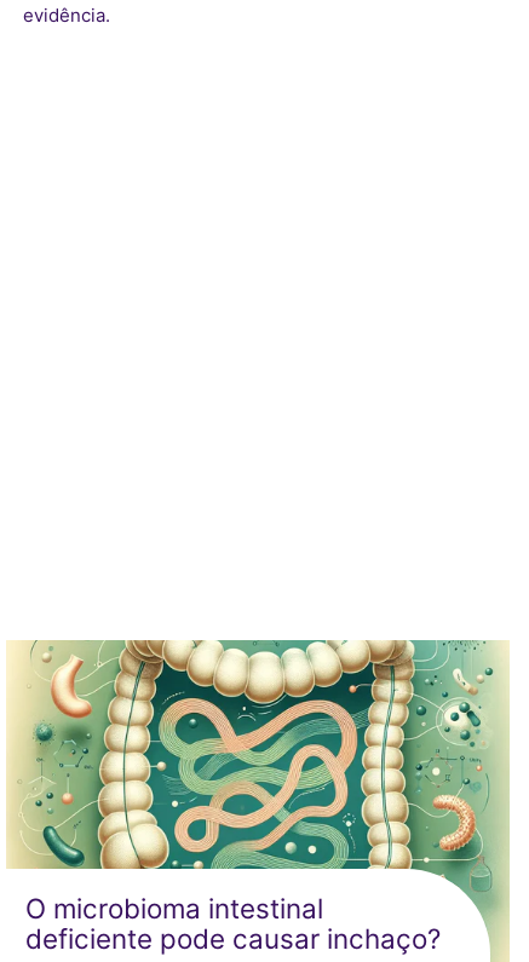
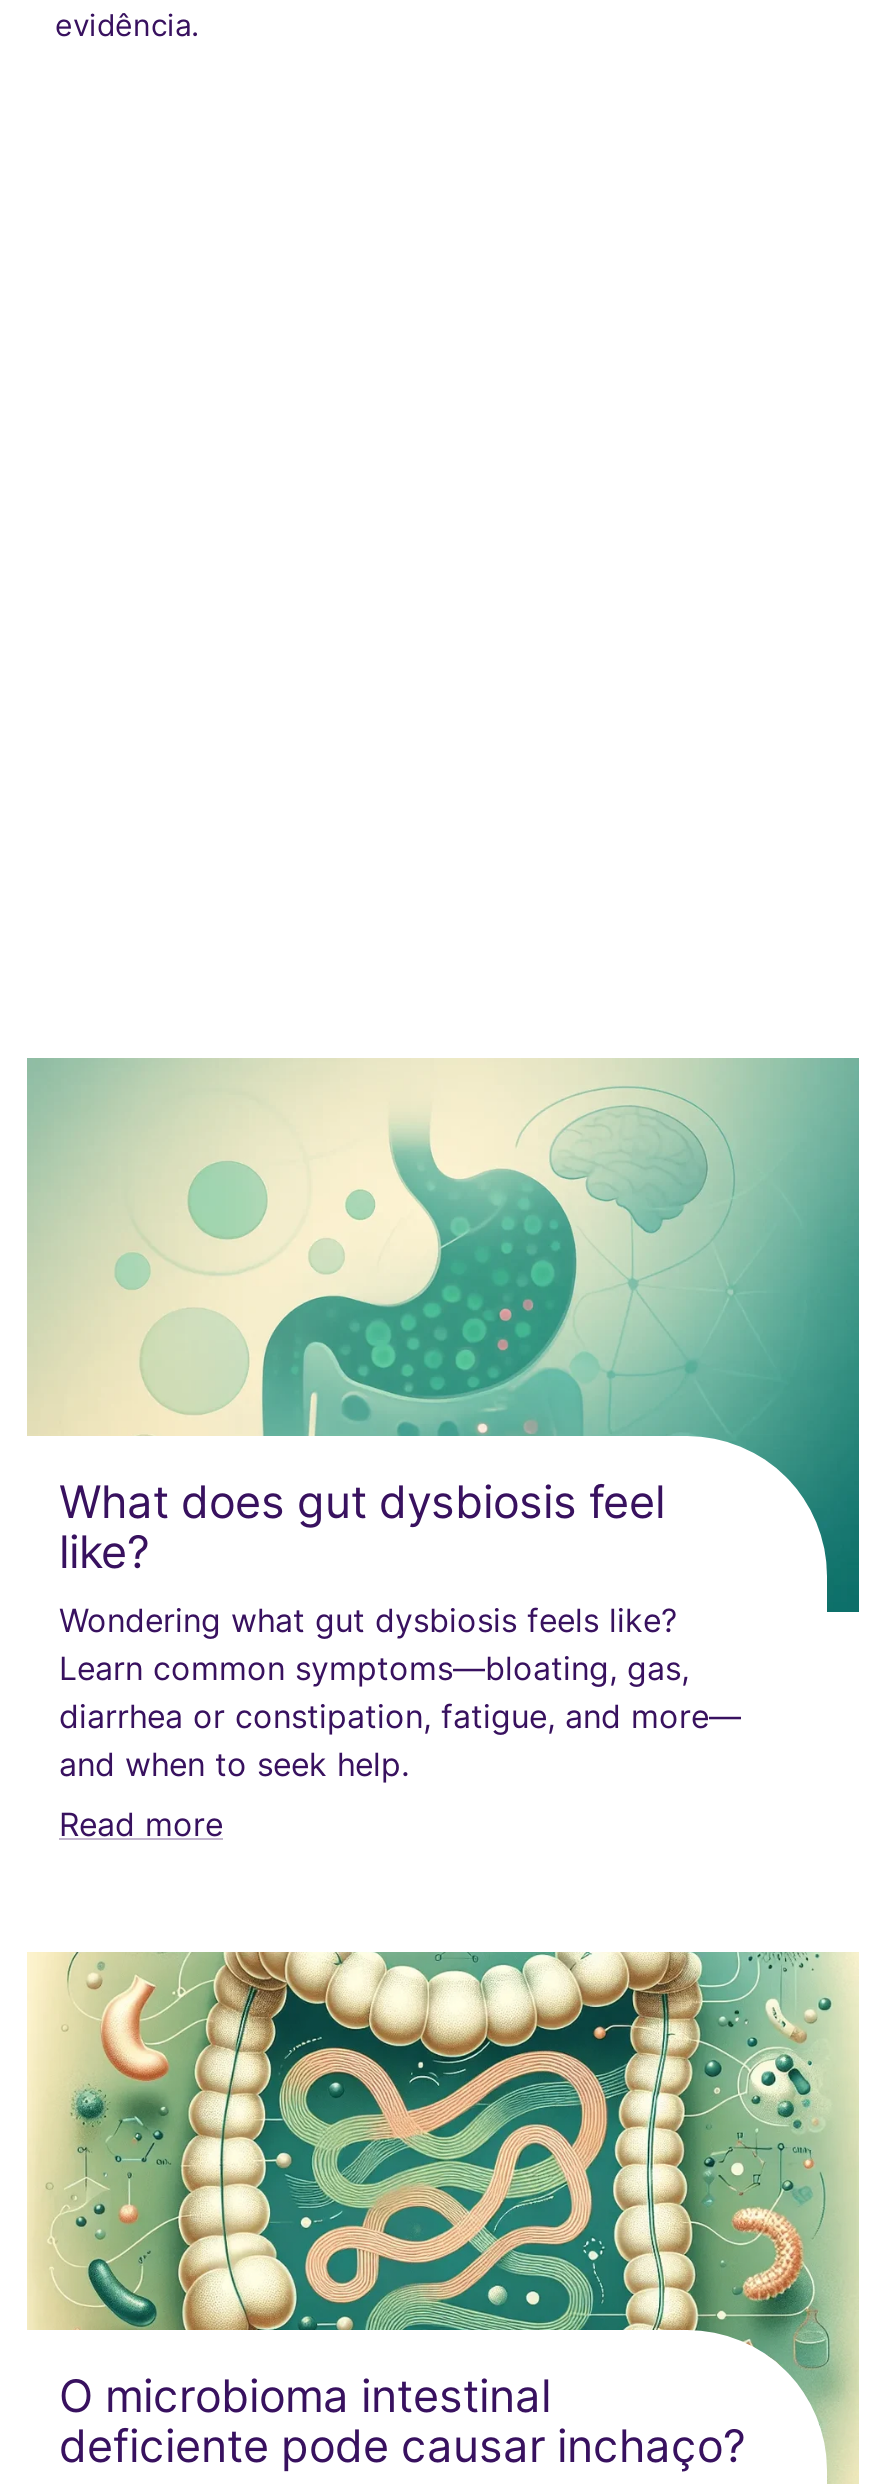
+ [image]
+ What does gut dysbiosis feel
+ like?
+ Wondering what gut dysbiosis feels like?
+ Learn common symptoms—bloating, gas,
+ diarrhea or constipation, fatigue, and more—
+ and when to seek help.
+ Read more
